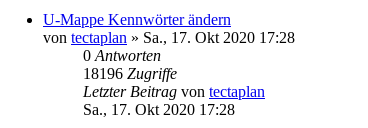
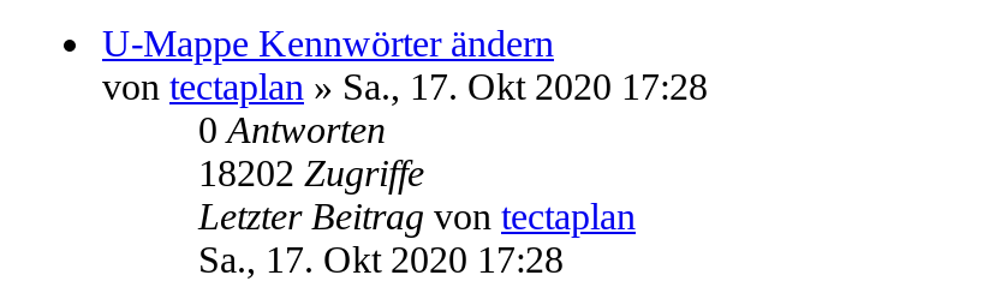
- 18196 Zugriffe
+ 18202 Zugriffe
